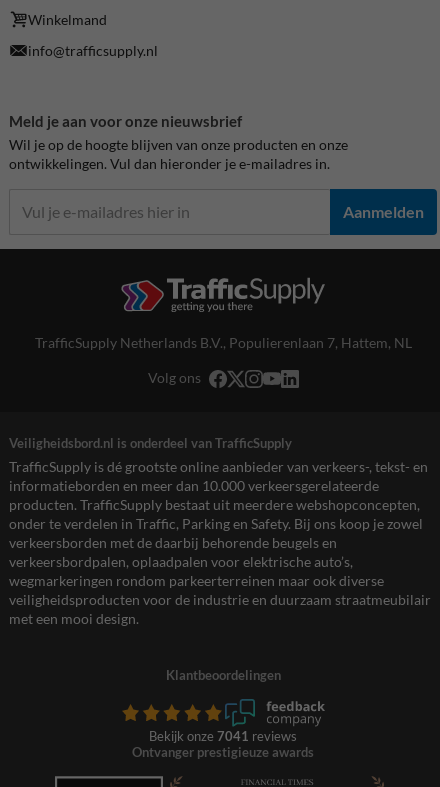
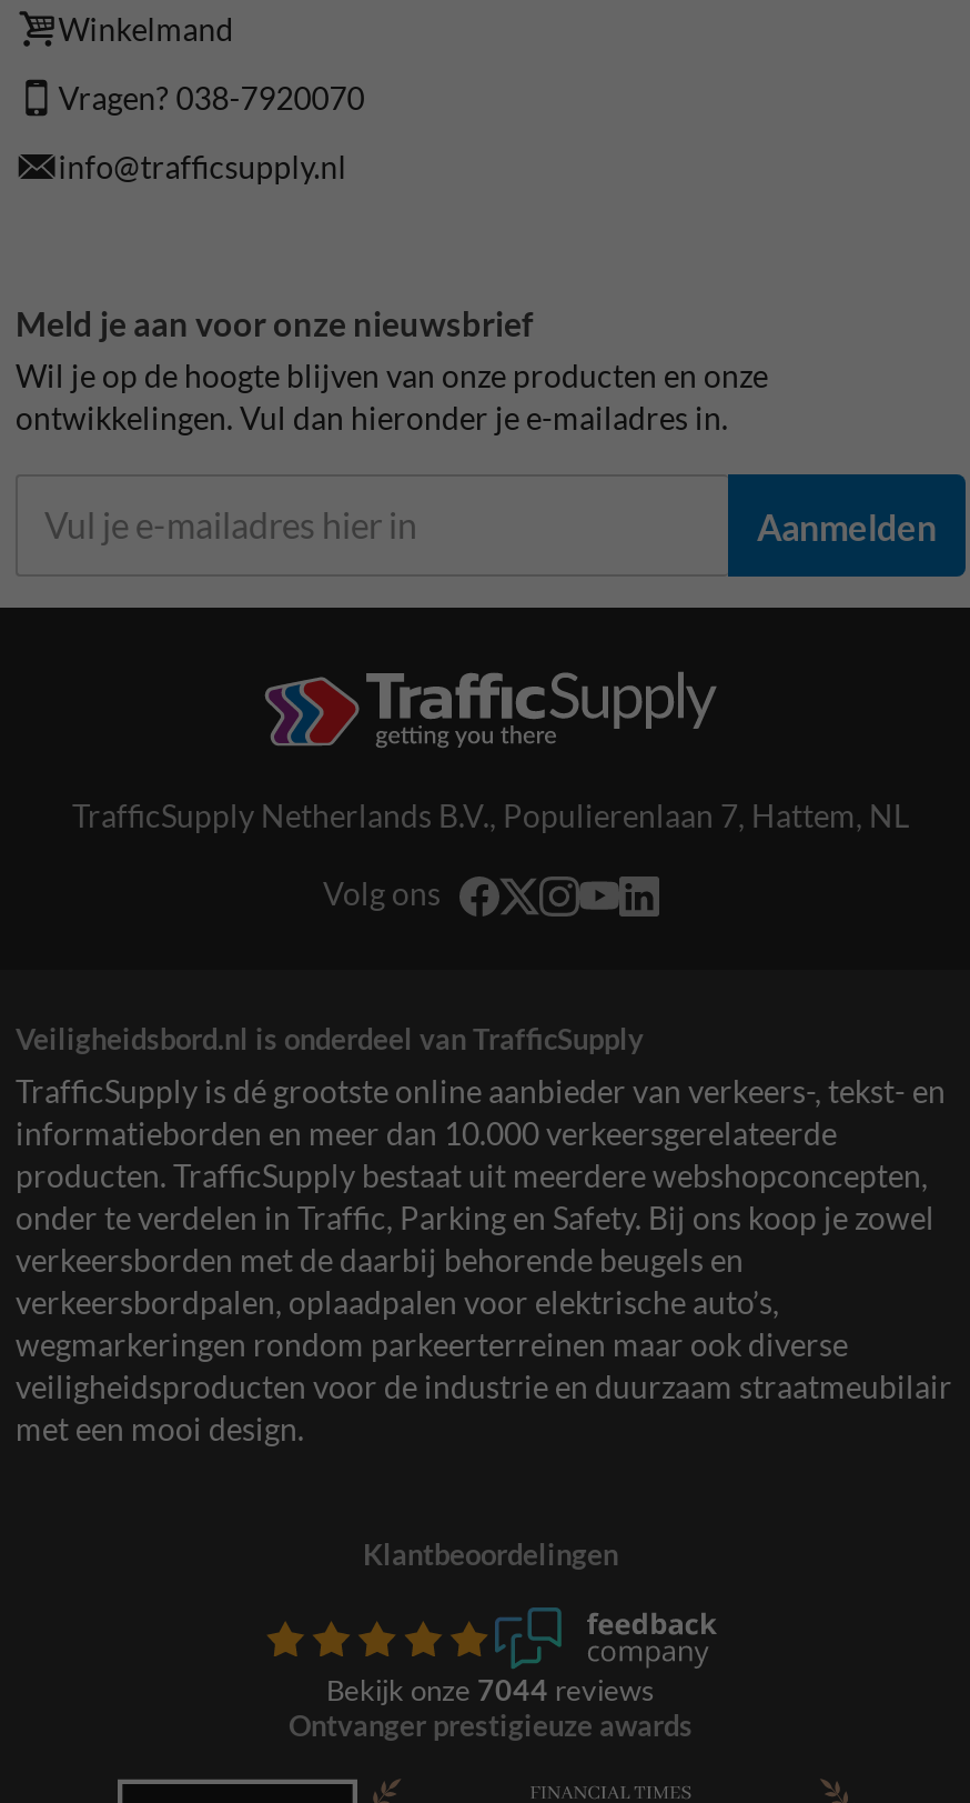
+ Vragen? 038-7920070

- Bekijk onze 7041 reviews
+ Bekijk onze 7044 reviews
